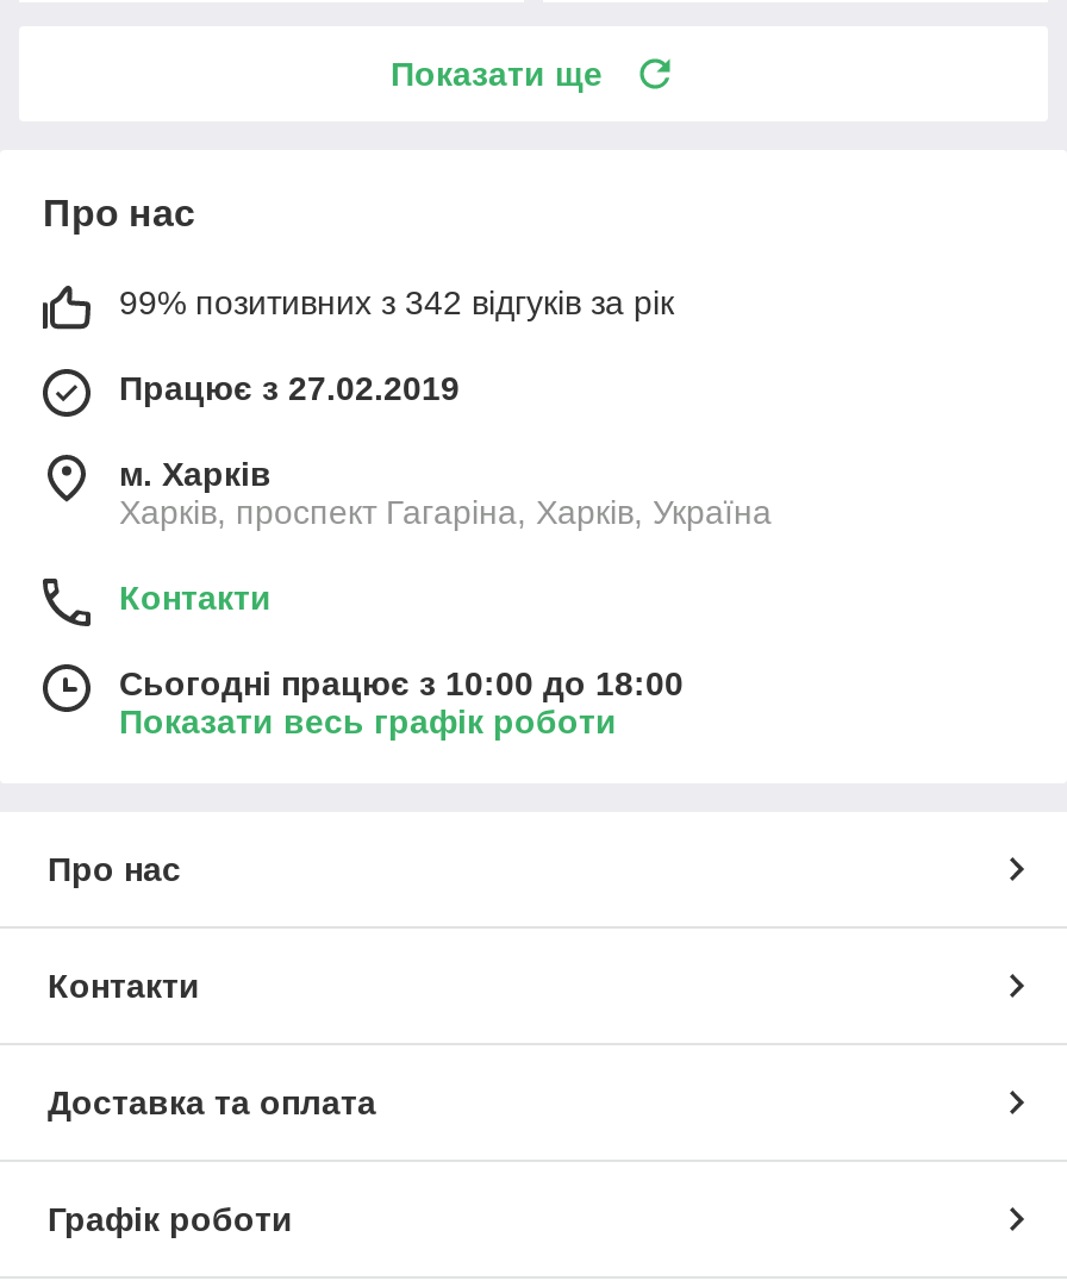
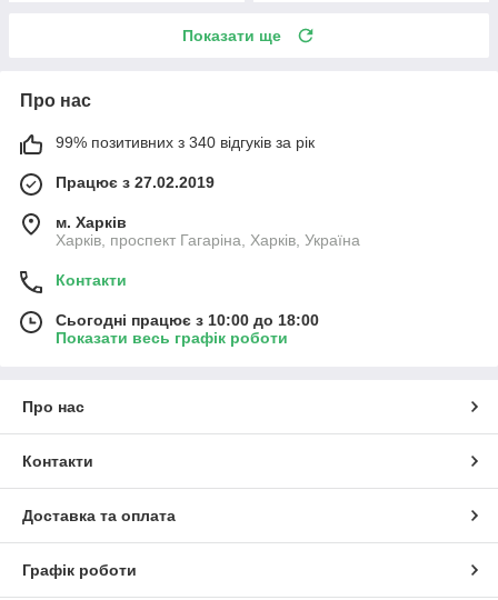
- 99% позитивних з 342 відгуків за рік
+ 99% позитивних з 340 відгуків за рік
